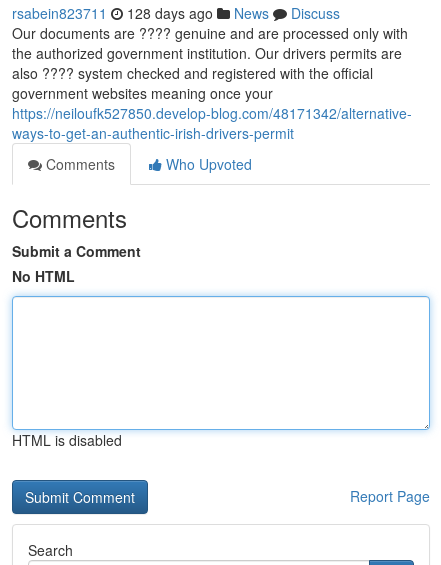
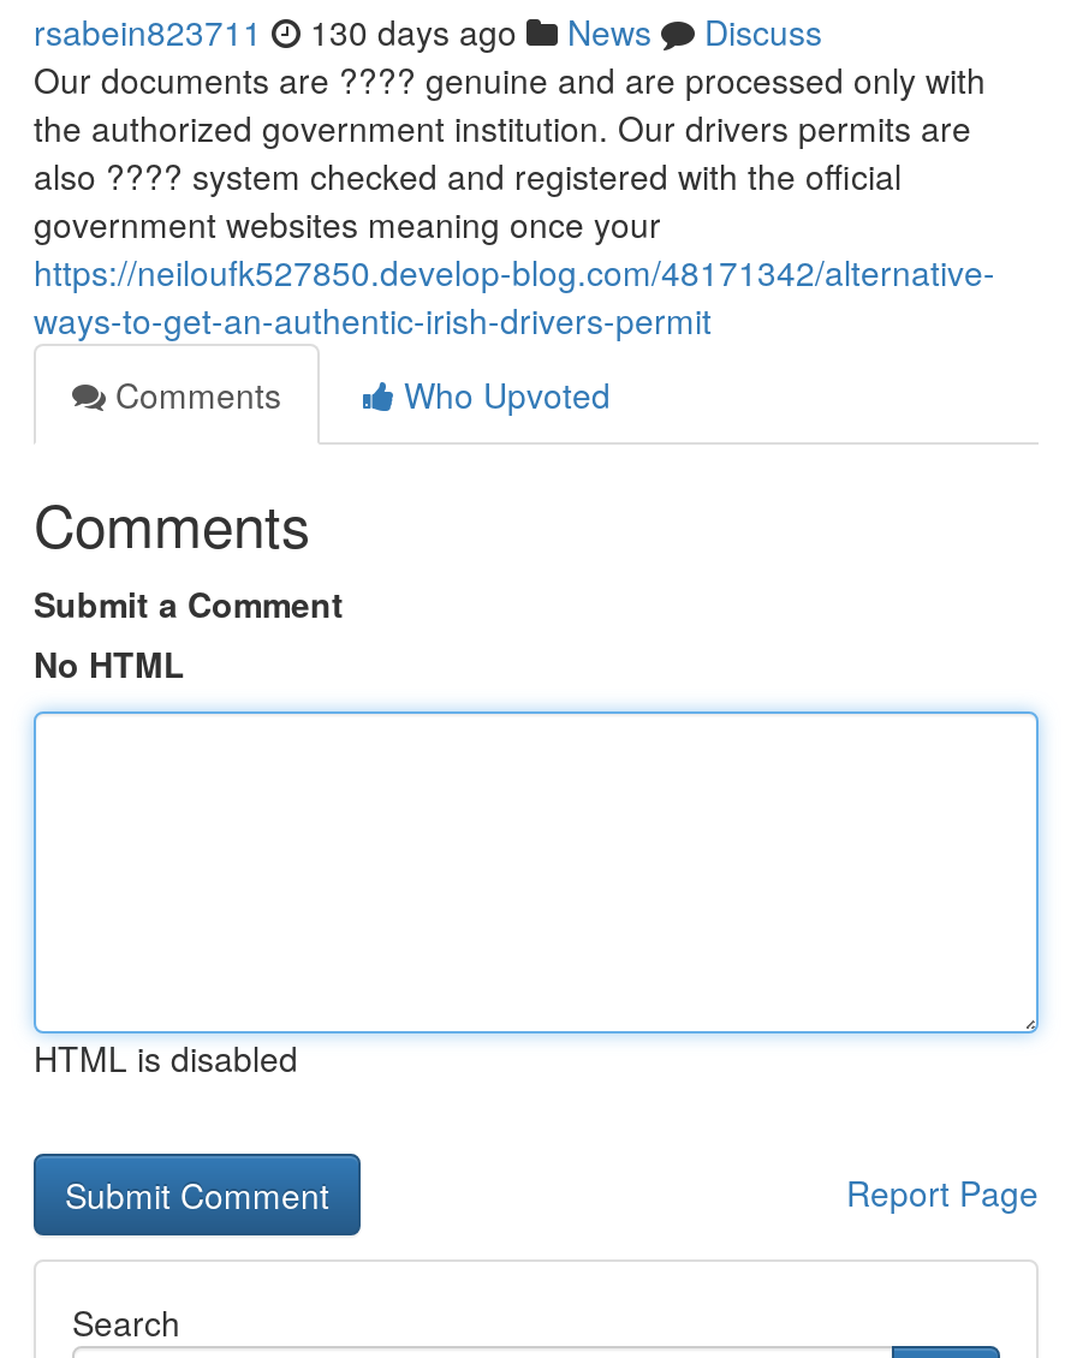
- rsabein823711 128 days ago News Discuss
+ rsabein823711 130 days ago News Discuss
